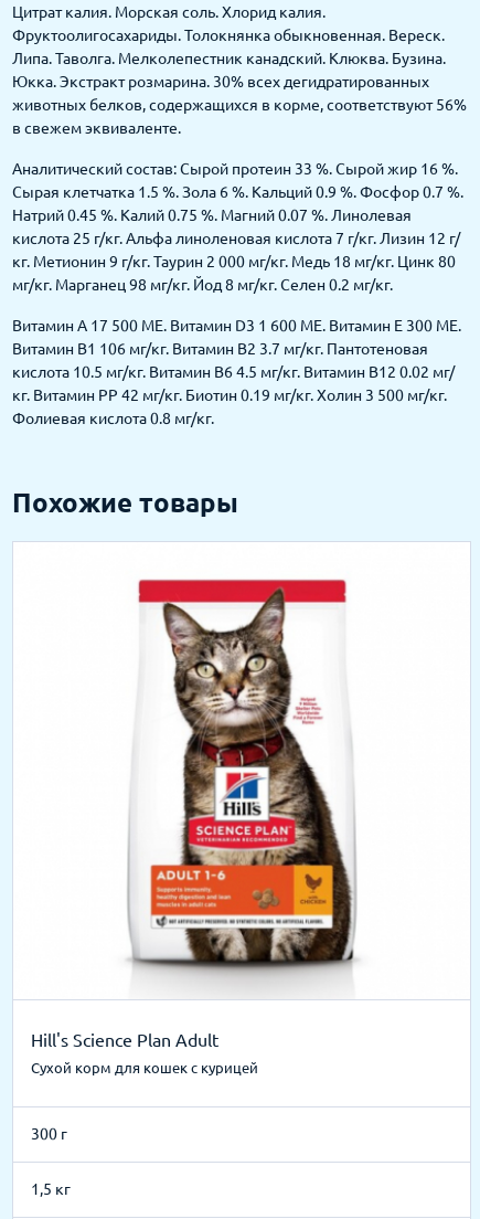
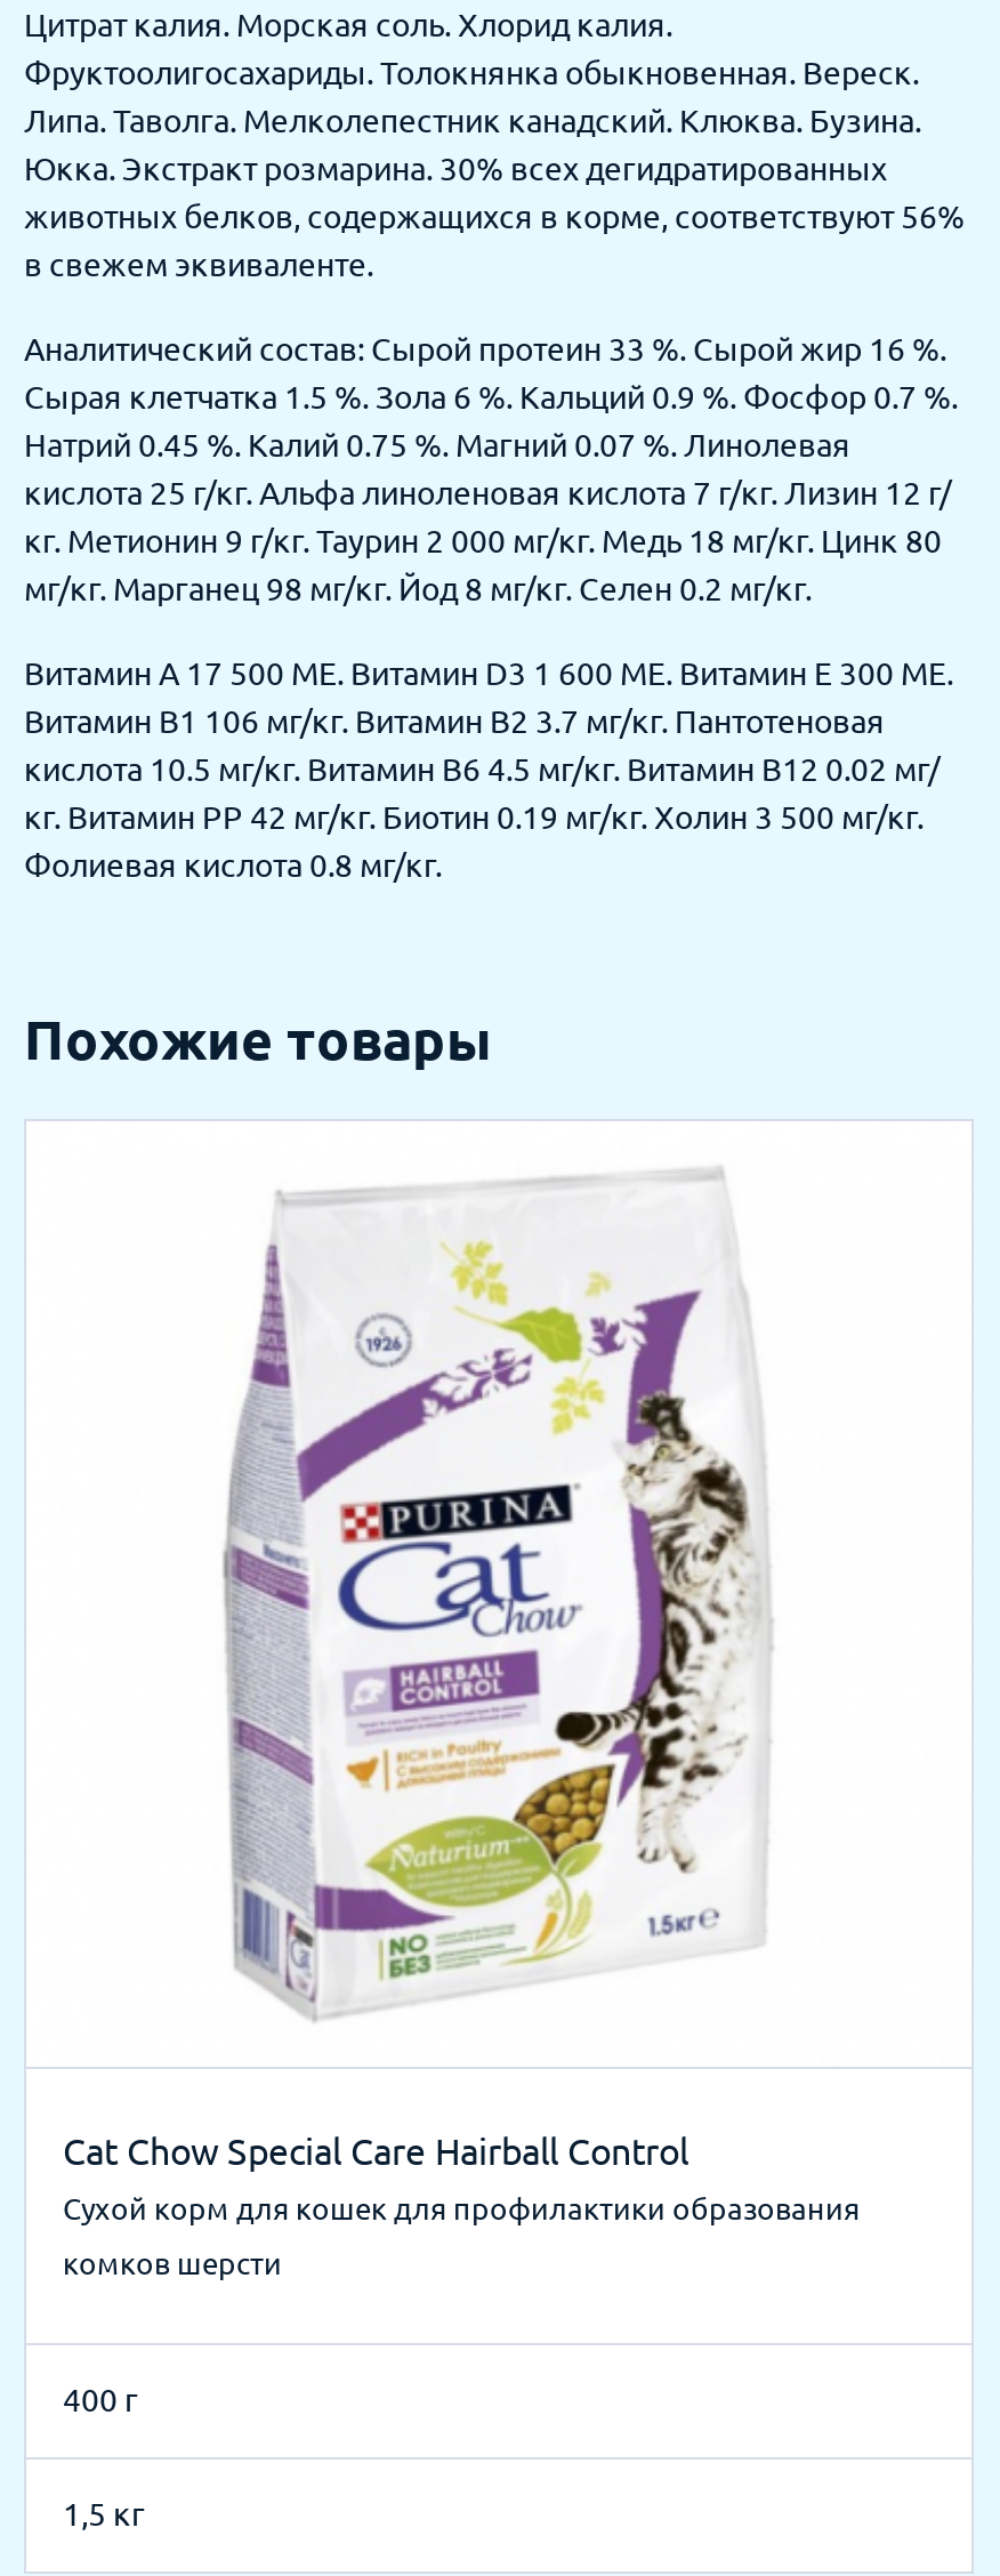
- [image]
- Hill's Science Plan Adult
- Cухой корм для кошек с курицей
+ [image]
+ Cat Chow Special Care Hairball Control
+ Сухой корм для кошек для профилактики образования
+ комков шерсти

- 300 г
+ 400 г
